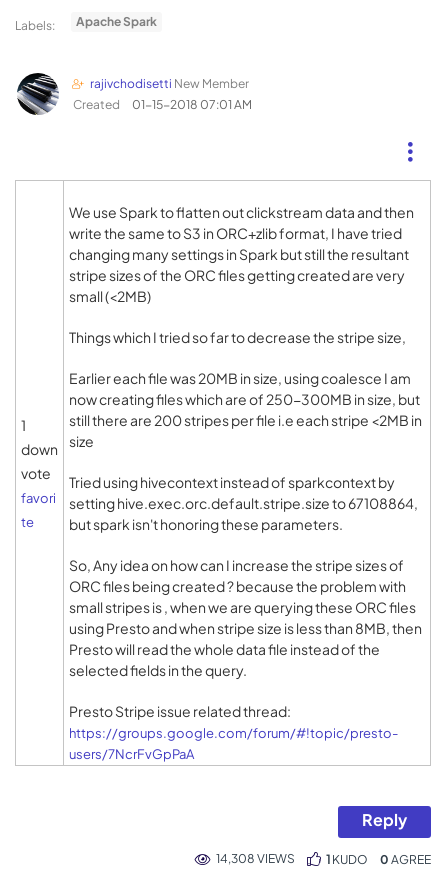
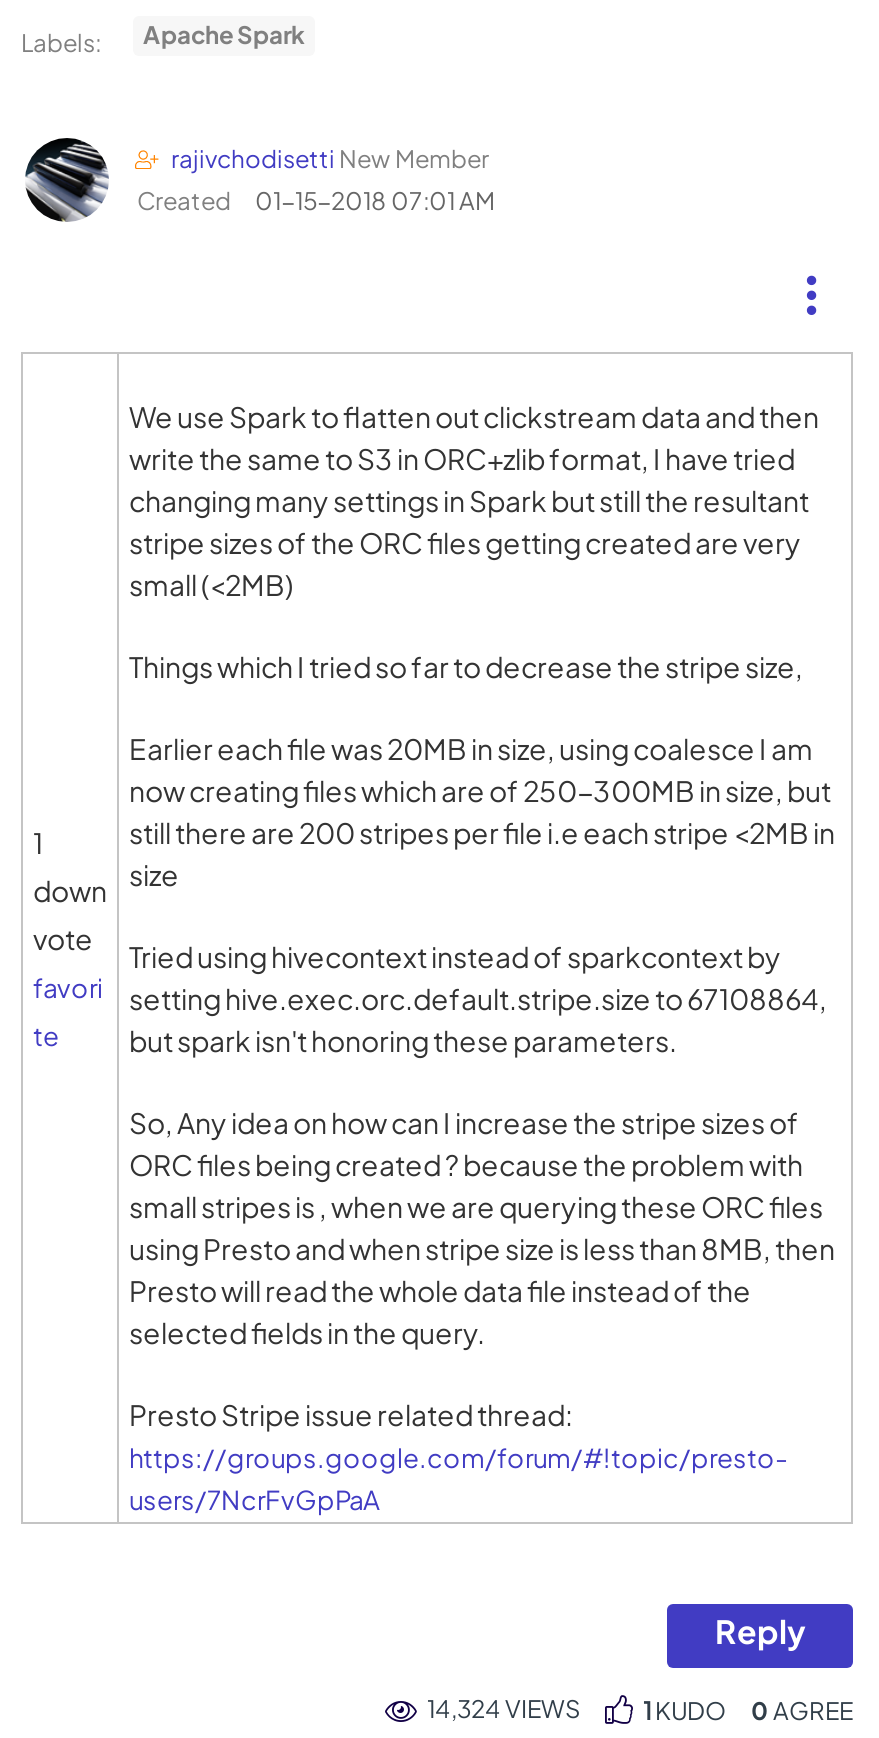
- 14,308 VIEWS
+ 14,324 VIEWS
